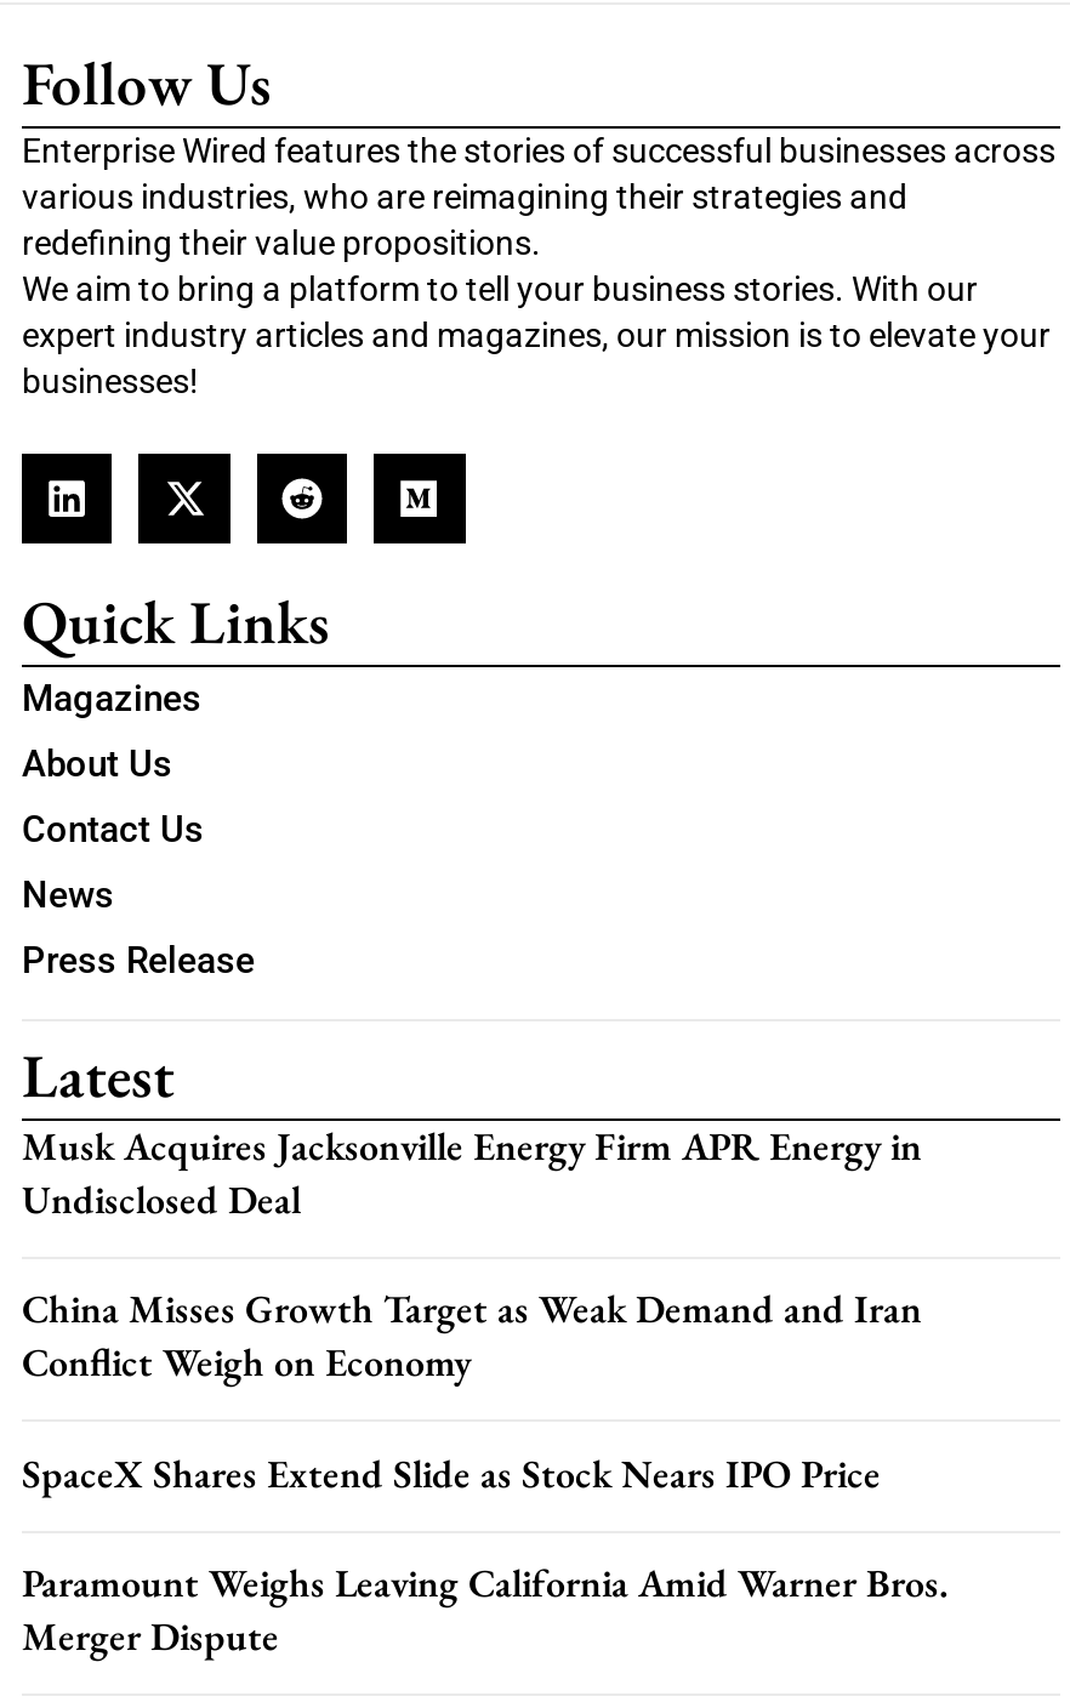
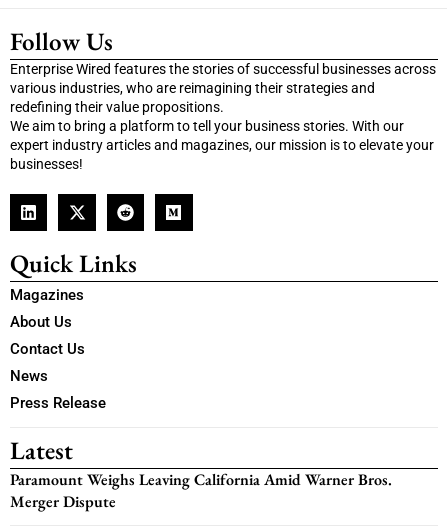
- Musk Acquires Jacksonville Energy Firm APR Energy in
- Undisclosed Deal
- China Misses Growth Target as Weak Demand and Iran
- Conflict Weigh on Economy
- SpaceX Shares Extend Slide as Stock Nears IPO Price
